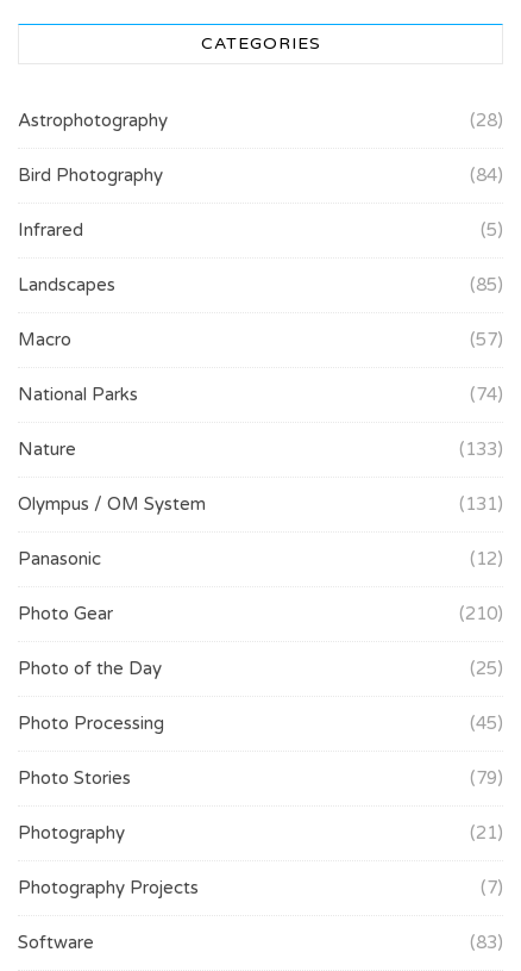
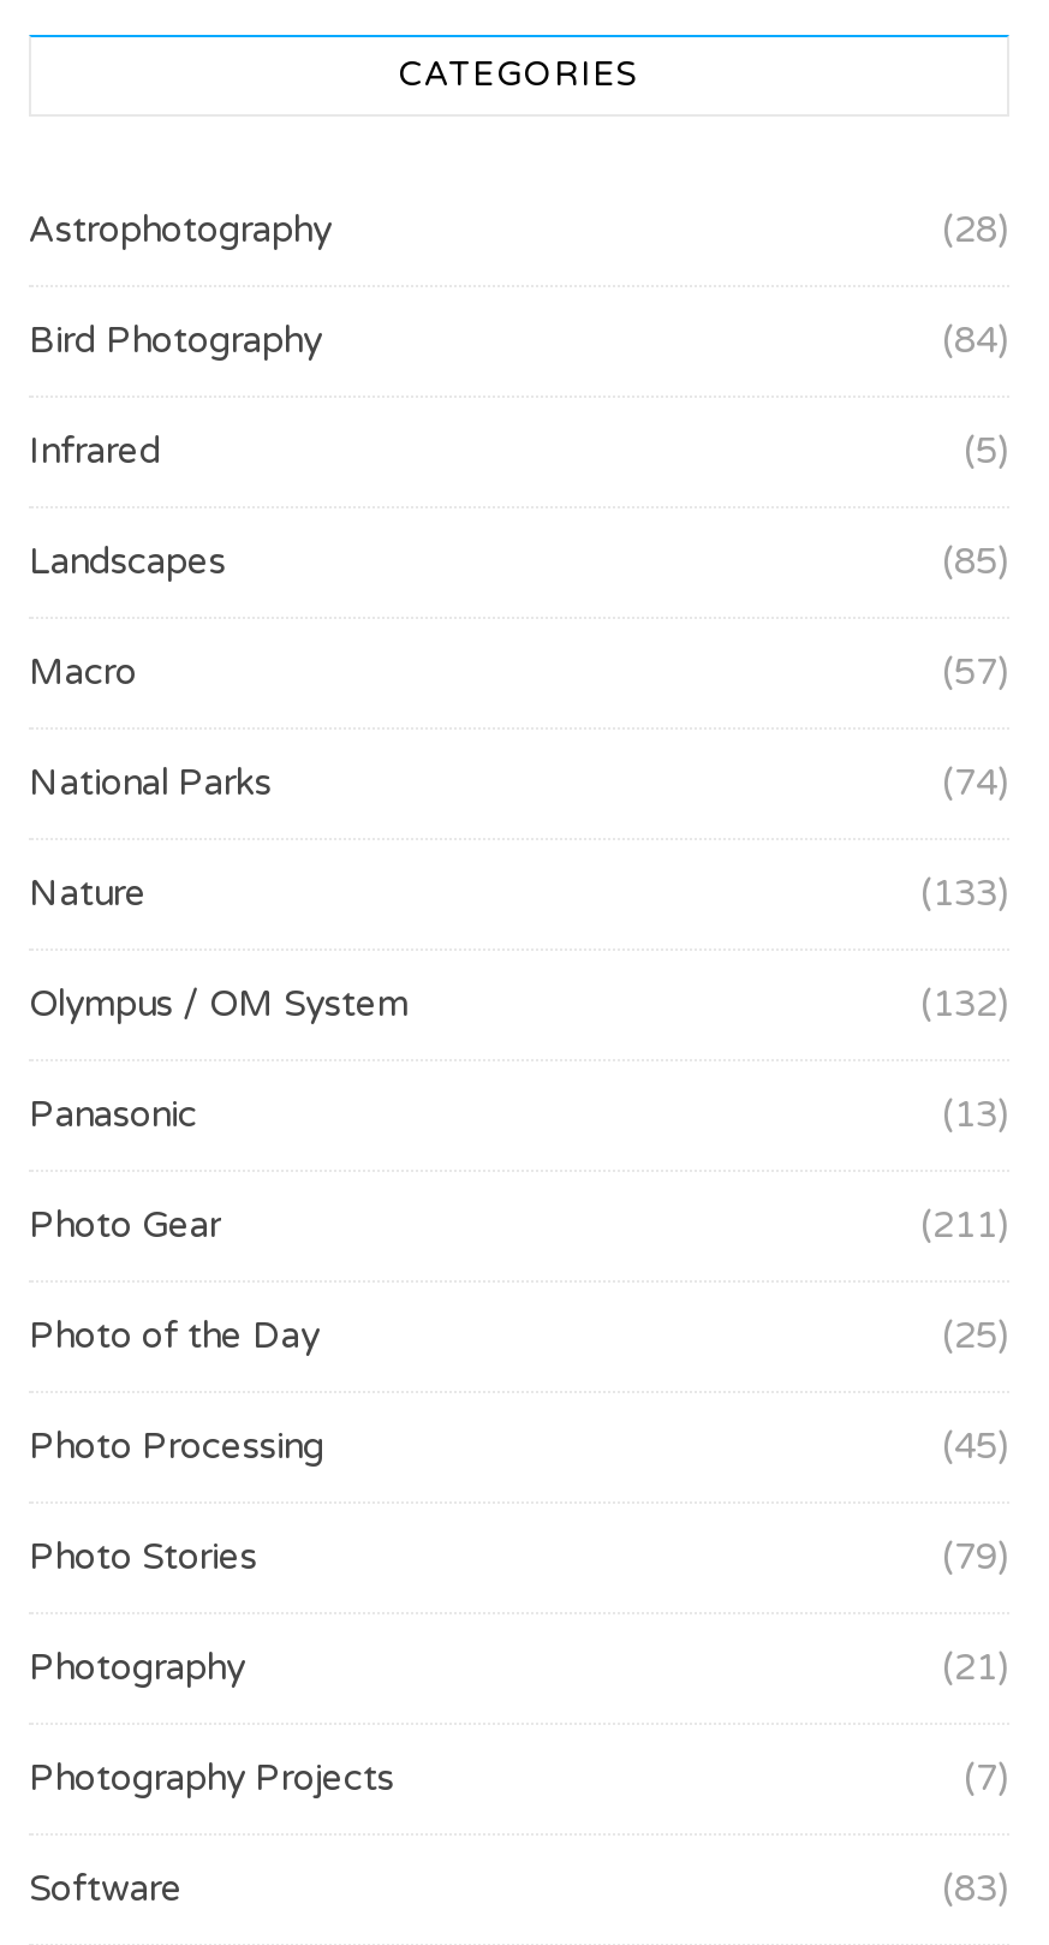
- (131)
+ (132)

- (12)
+ (13)

- (210)
+ (211)
